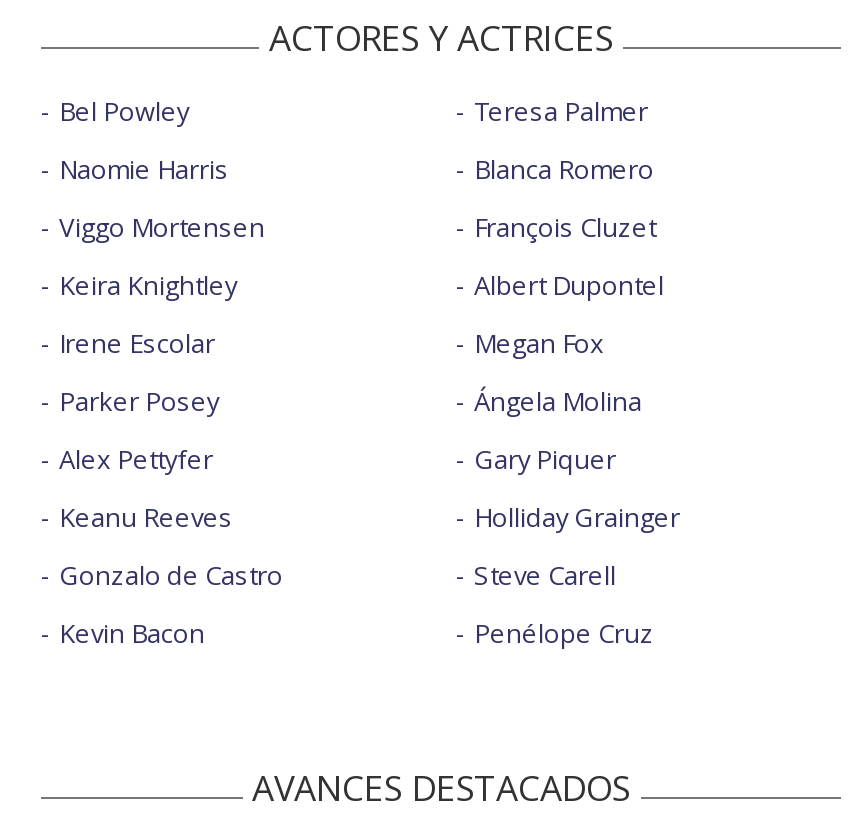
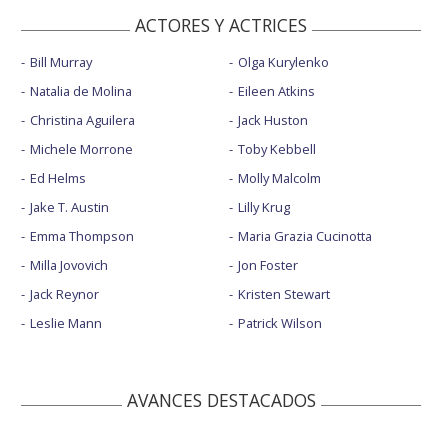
- Bel Powley
+ Bill Murray

- Teresa Palmer
+ Olga Kurylenko

- Naomie Harris
+ Natalia de Molina

- Blanca Romero
+ Eileen Atkins

- Viggo Mortensen
+ Christina Aguilera

- François Cluzet
+ Jack Huston

- Keira Knightley
+ Michele Morrone

- Albert Dupontel
+ Toby Kebbell

- Irene Escolar
+ Ed Helms

- Megan Fox
+ Molly Malcolm

- Parker Posey
+ Jake T. Austin

- Ángela Molina
+ Lilly Krug

- Alex Pettyfer
+ Emma Thompson

- Gary Piquer
+ Maria Grazia Cucinotta

- Keanu Reeves
+ Milla Jovovich

- Holliday Grainger
+ Jon Foster

- Gonzalo de Castro
+ Jack Reynor

- Steve Carell
+ Kristen Stewart

- Kevin Bacon
+ Leslie Mann

- Penélope Cruz
+ Patrick Wilson
